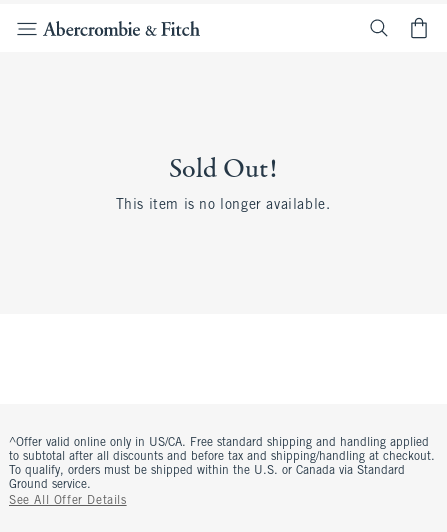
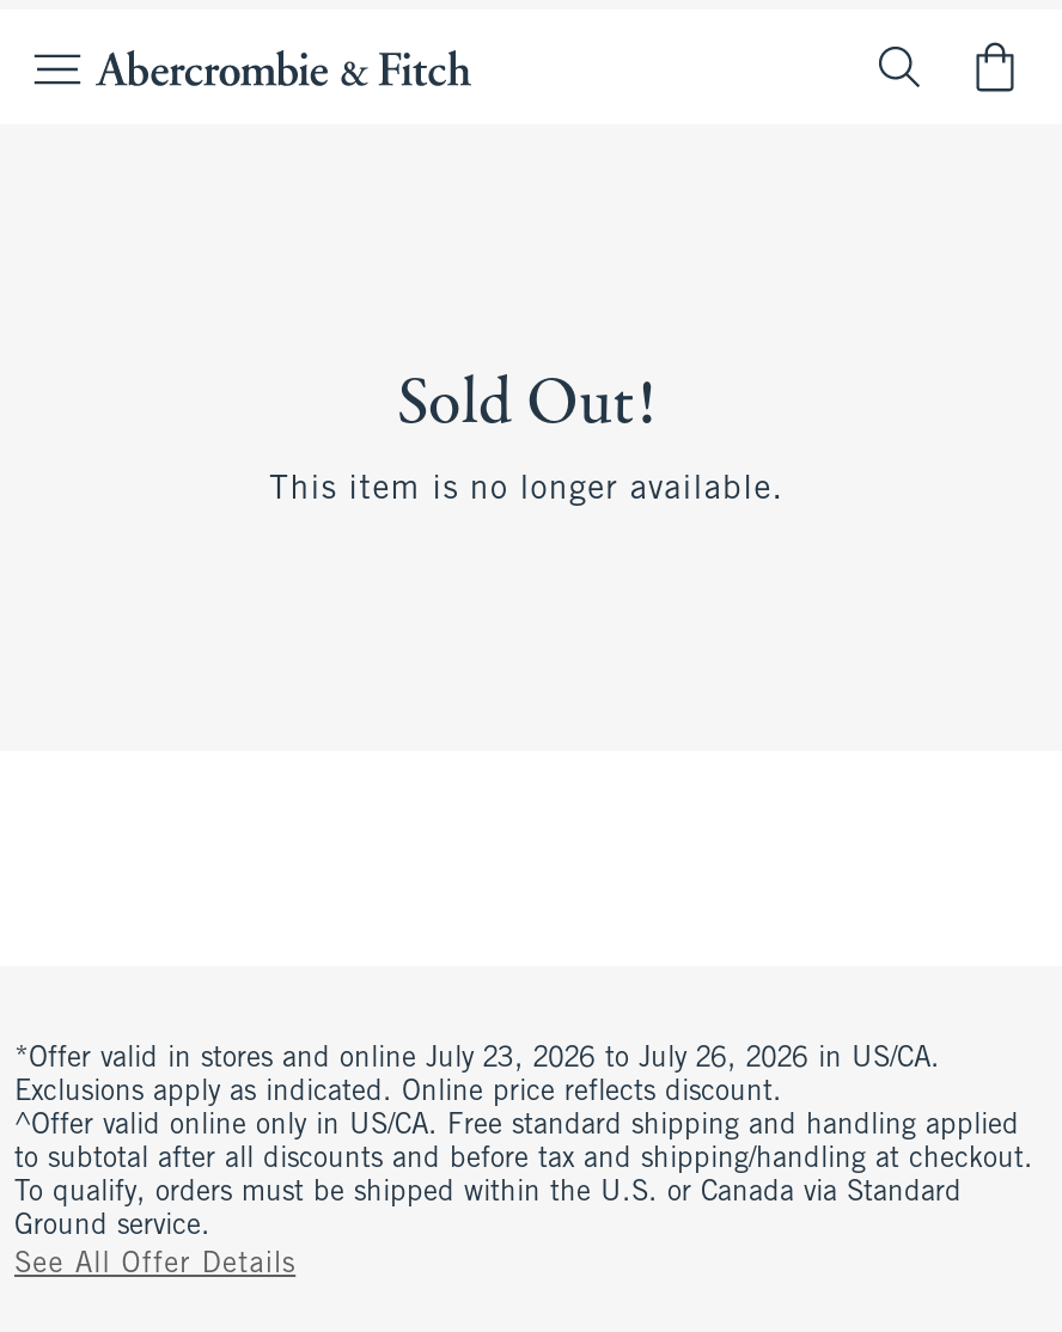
+ *Offer valid in stores and online July 23, 2026 to July 26, 2026 in US/CA.
+ Exclusions apply as indicated. Online price reflects discount.
